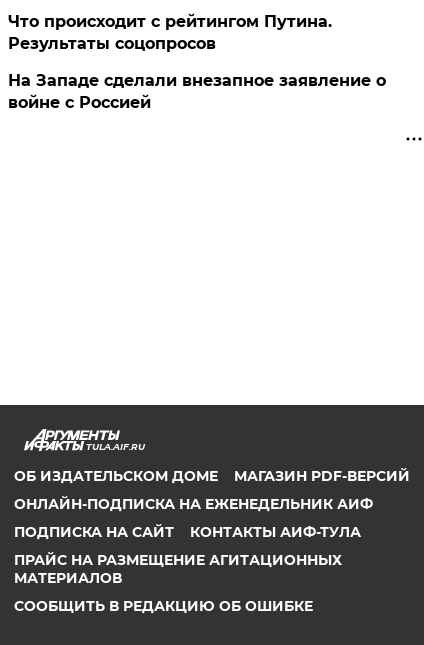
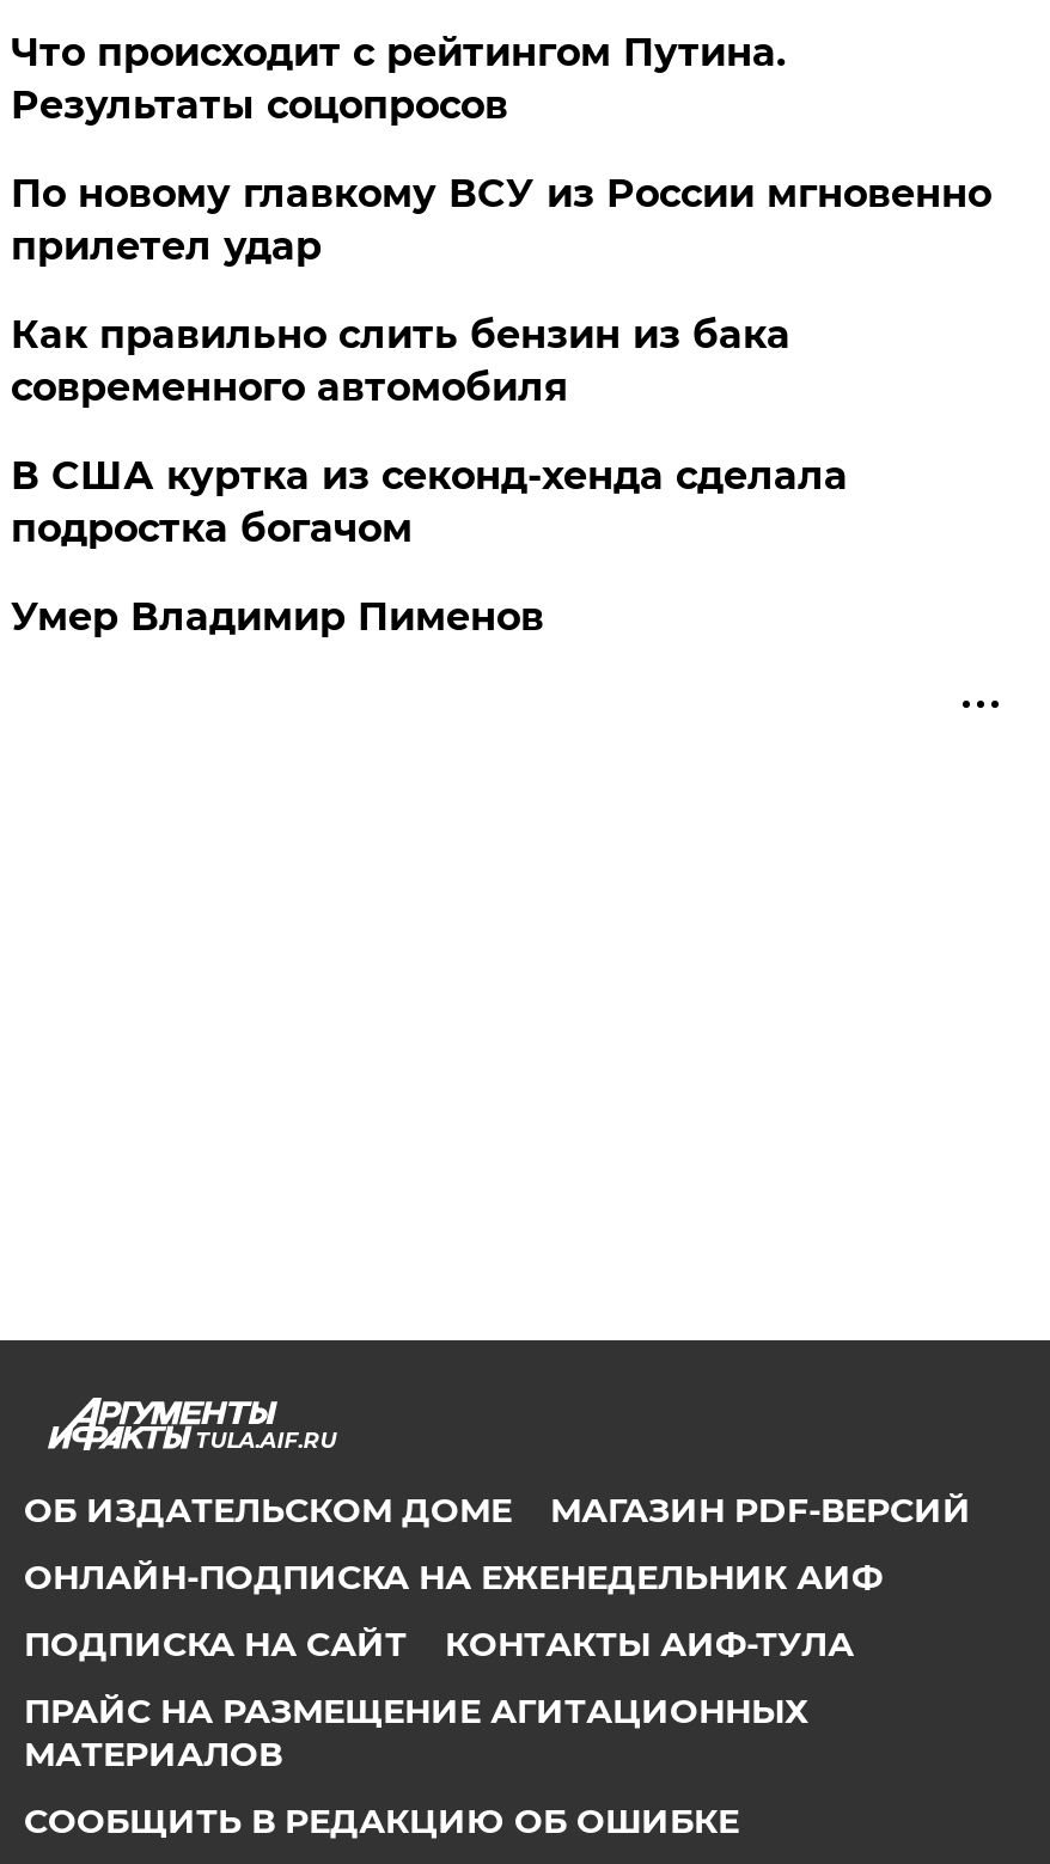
- На Западе сделали внезапное заявление о
- войне с Россией
+ По новому главкому ВСУ из России мгновенно
+ прилетел удар
+ Как правильно слить бензин из бака
+ современного автомобиля
+ В США куртка из секонд-хенда сделала
+ подростка богачом
+ Умер Владимир Пименов
